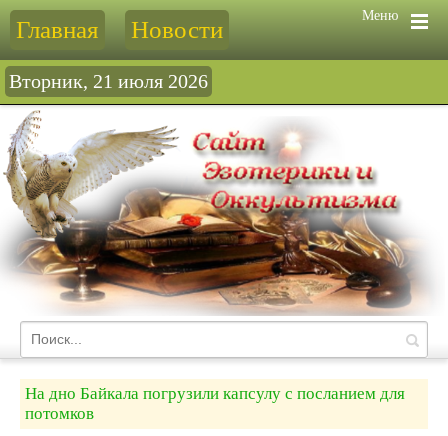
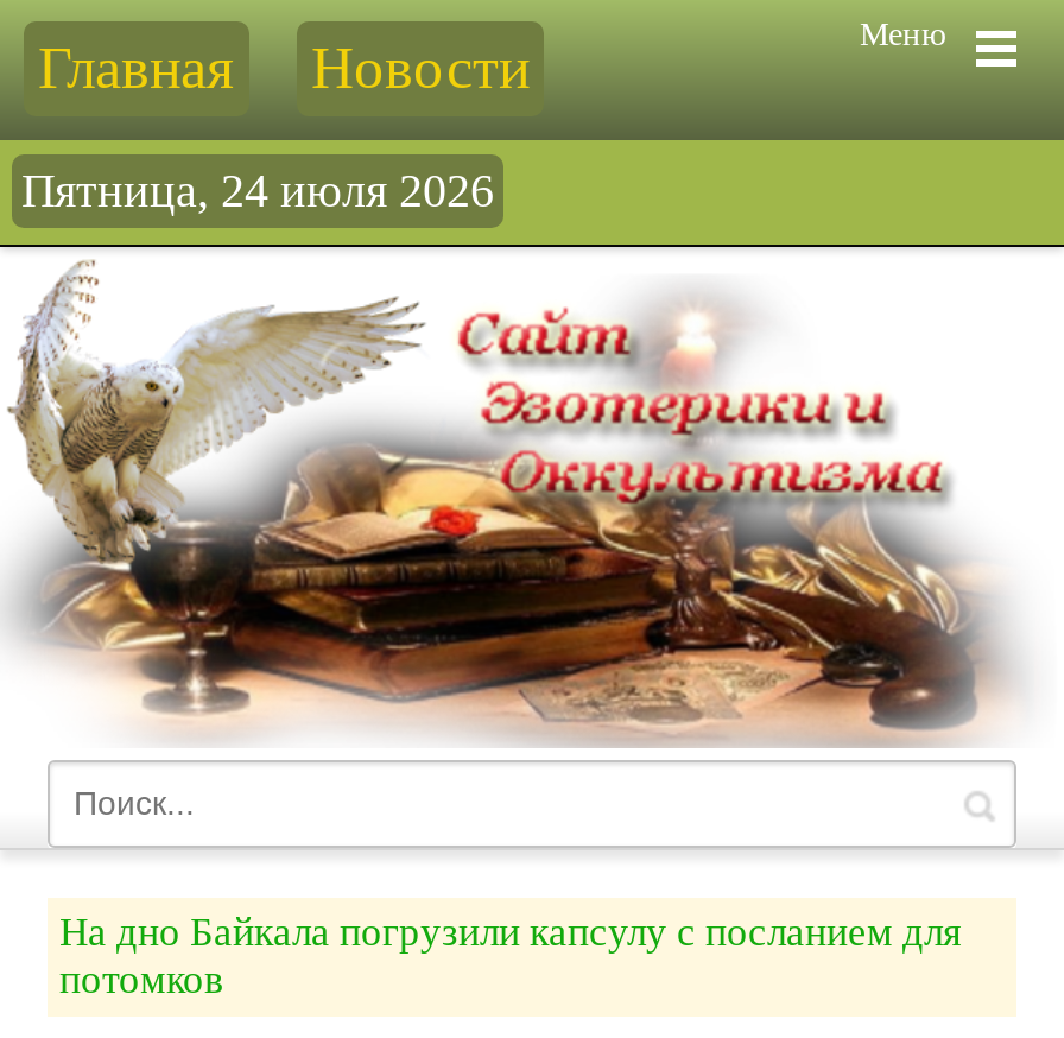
- Вторник, 21 июля 2026
+ Пятница, 24 июля 2026
